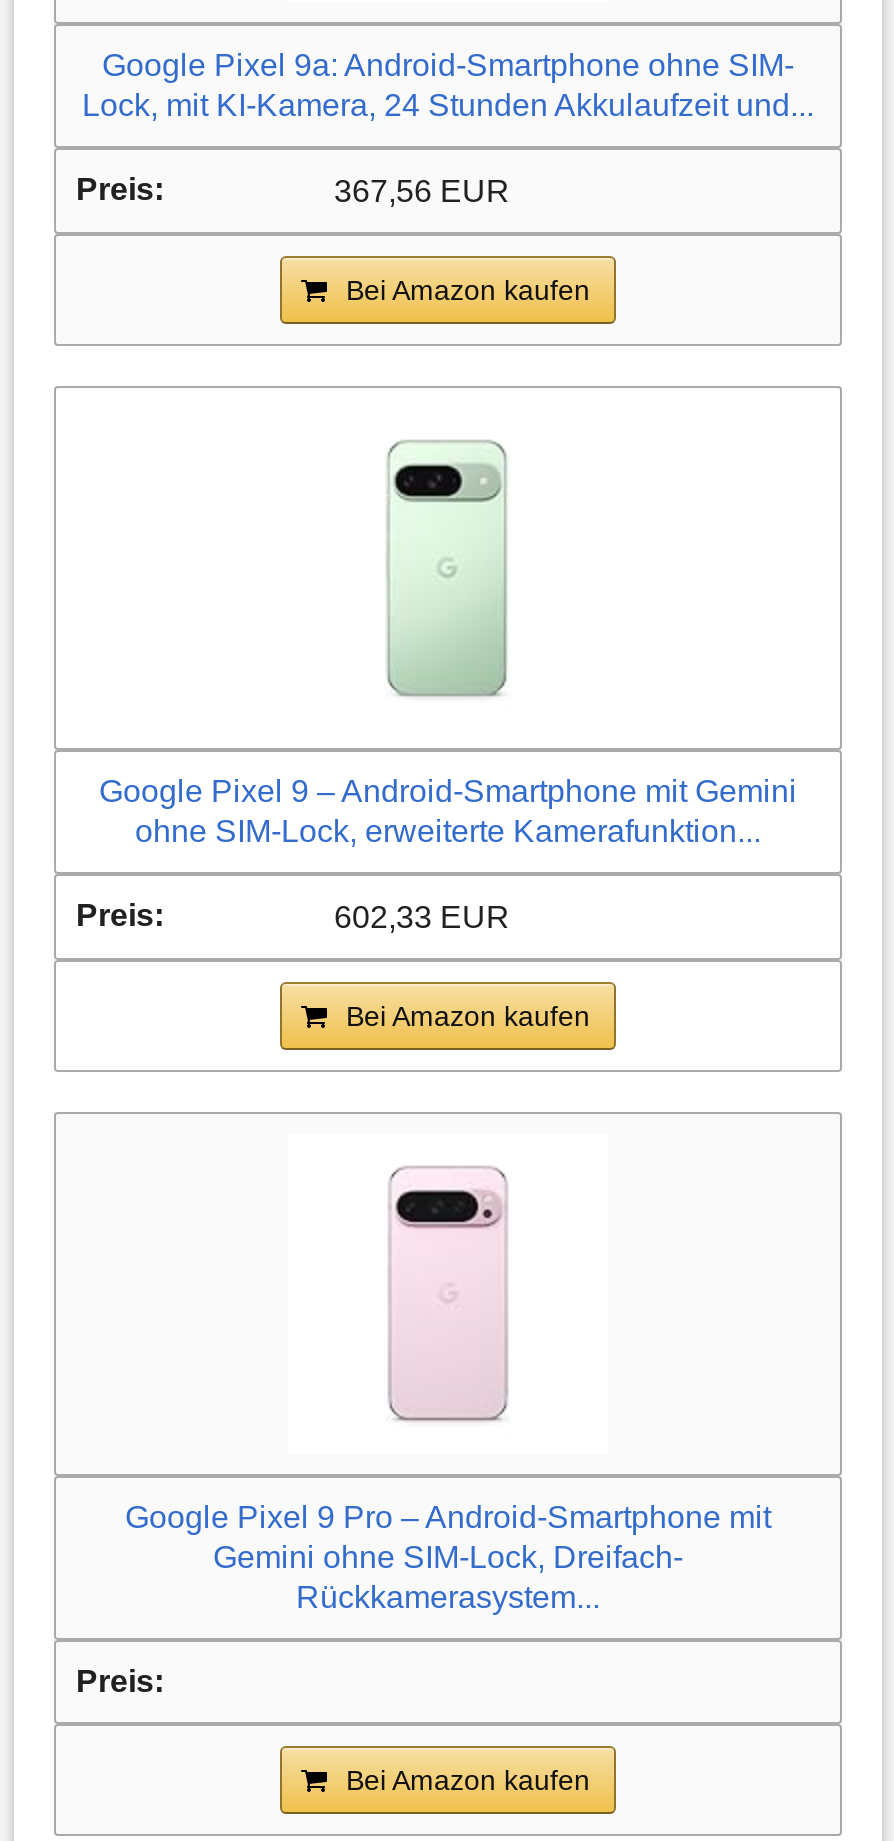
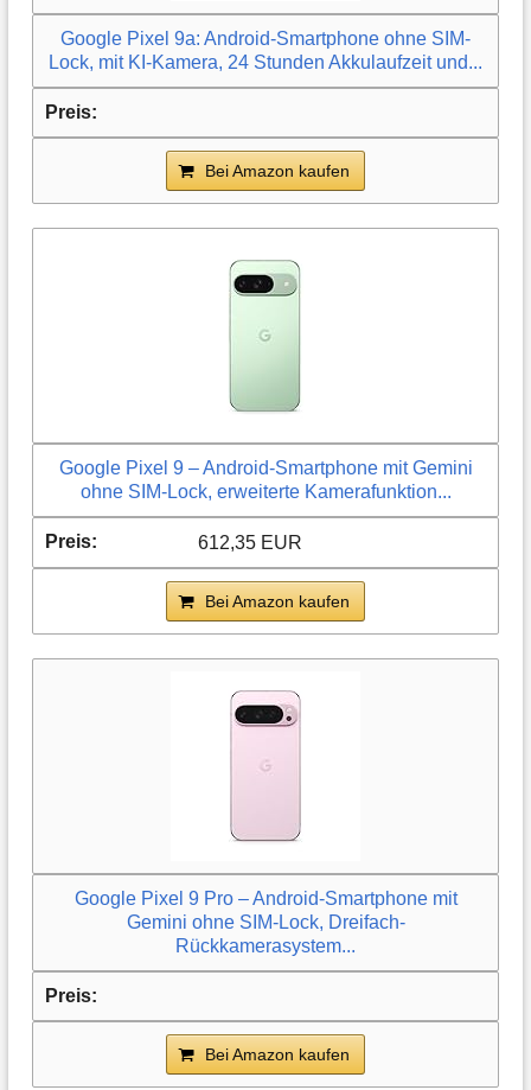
- 367,56 EUR

- 602,33 EUR
+ 612,35 EUR
